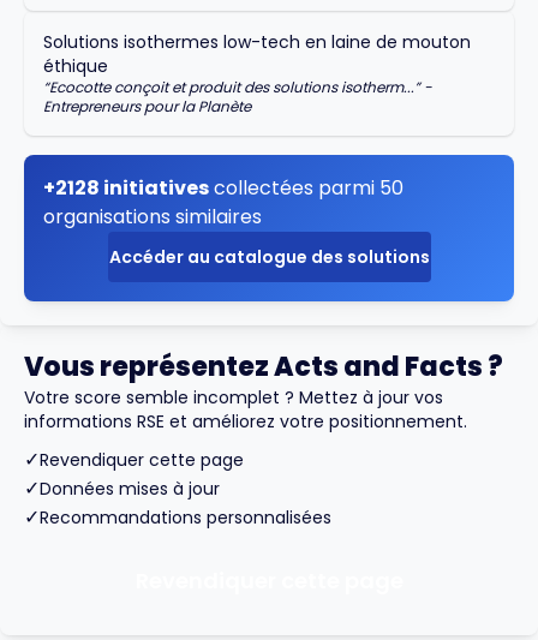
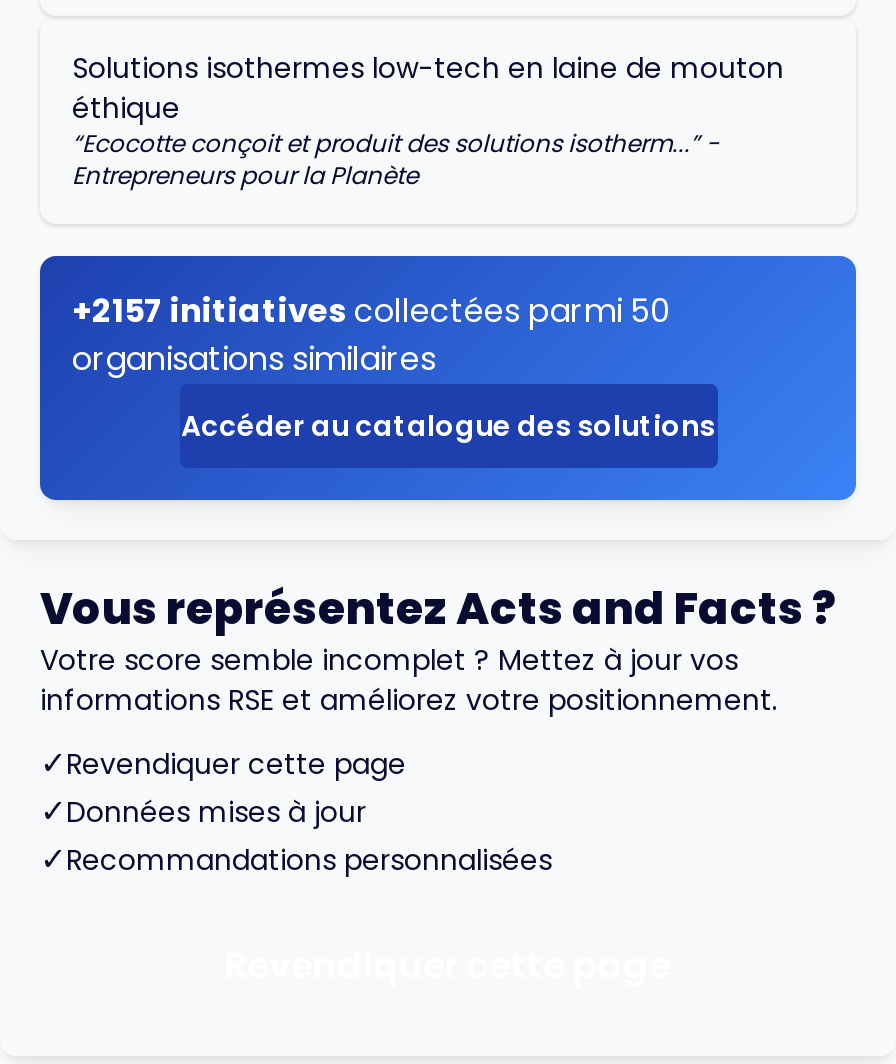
- +2128 initiatives collectées parmi 50
+ +2157 initiatives collectées parmi 50
